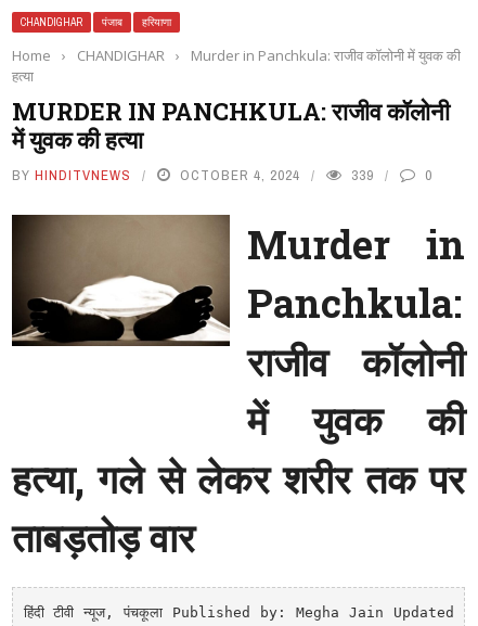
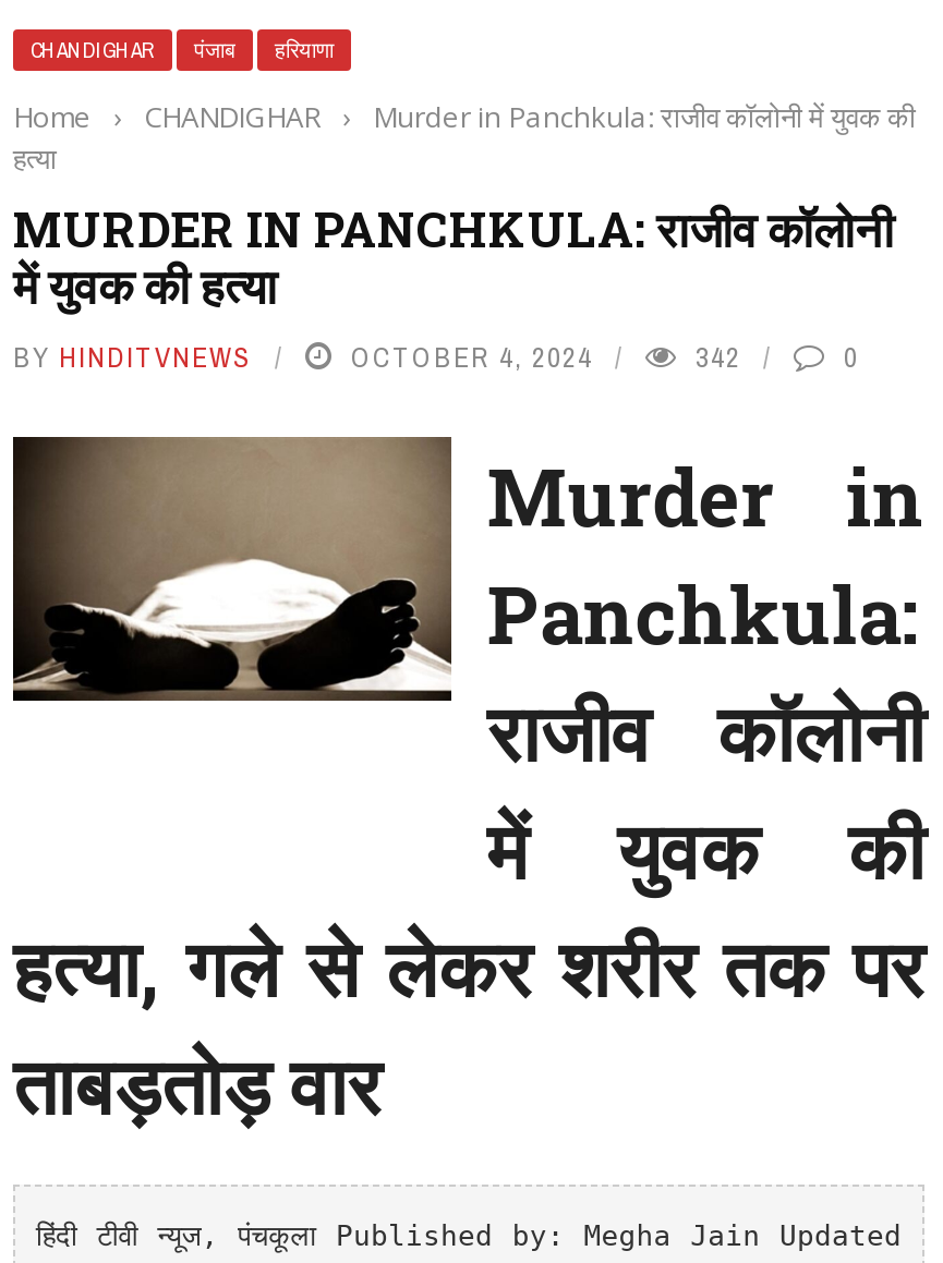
- 339
+ 342
